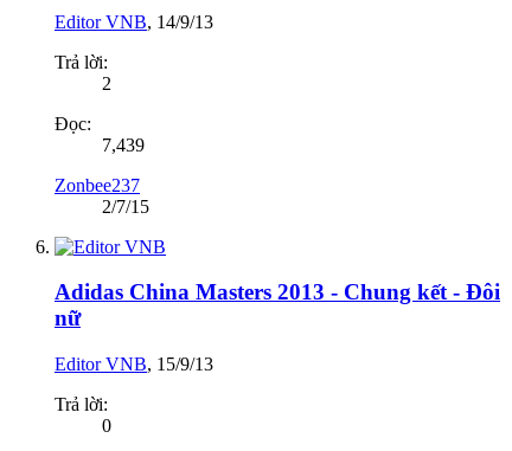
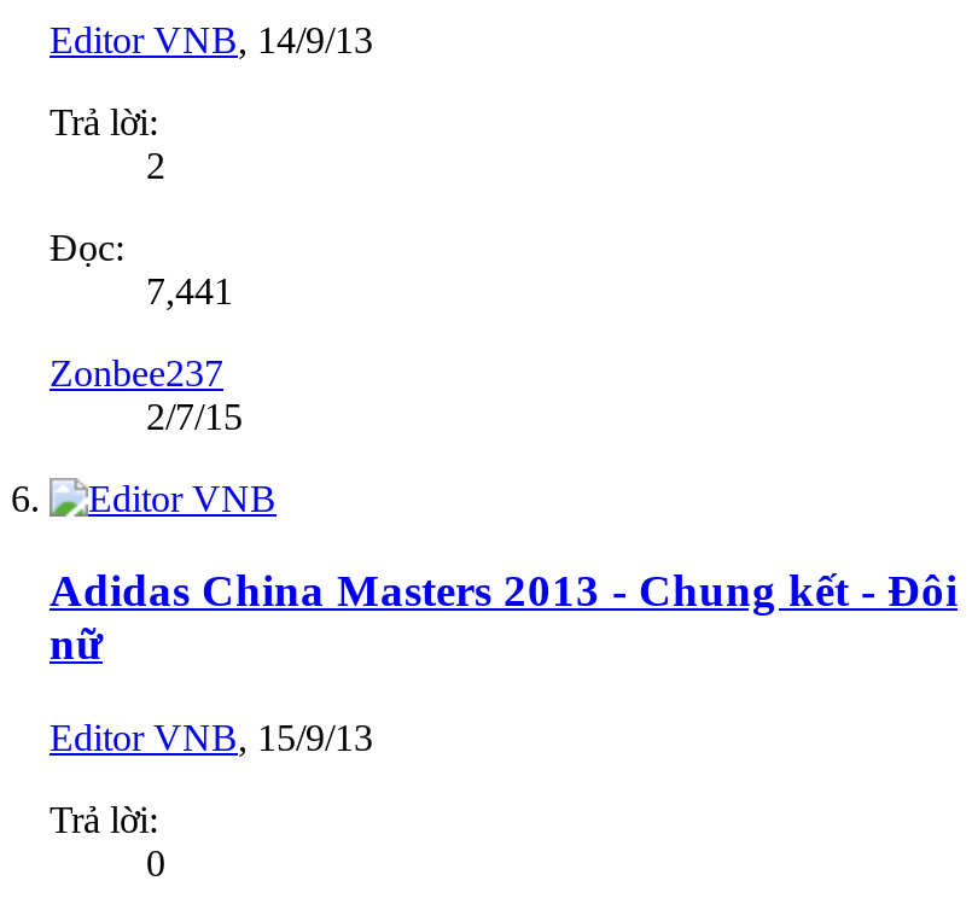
- 7,439
+ 7,441
